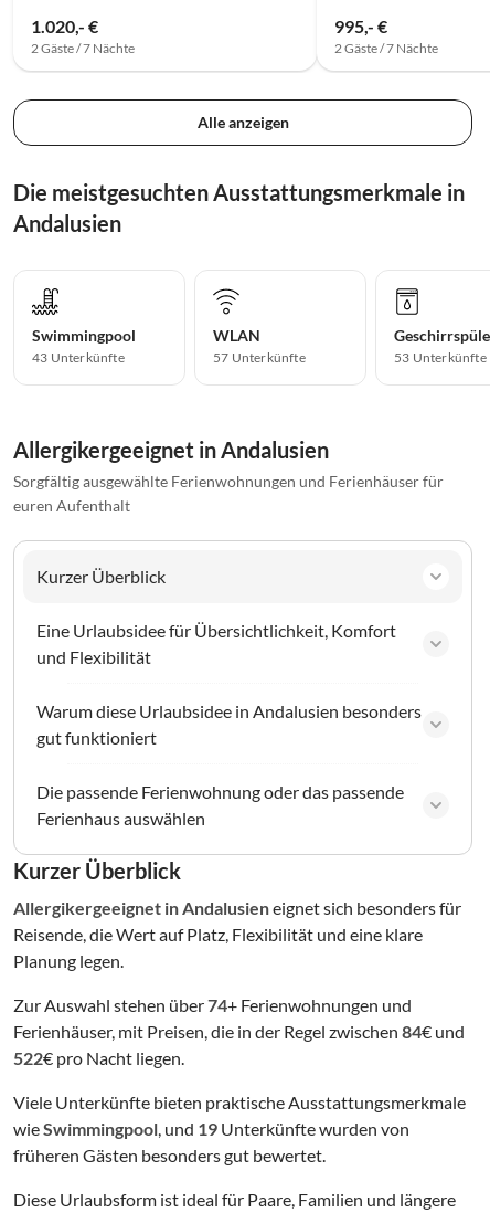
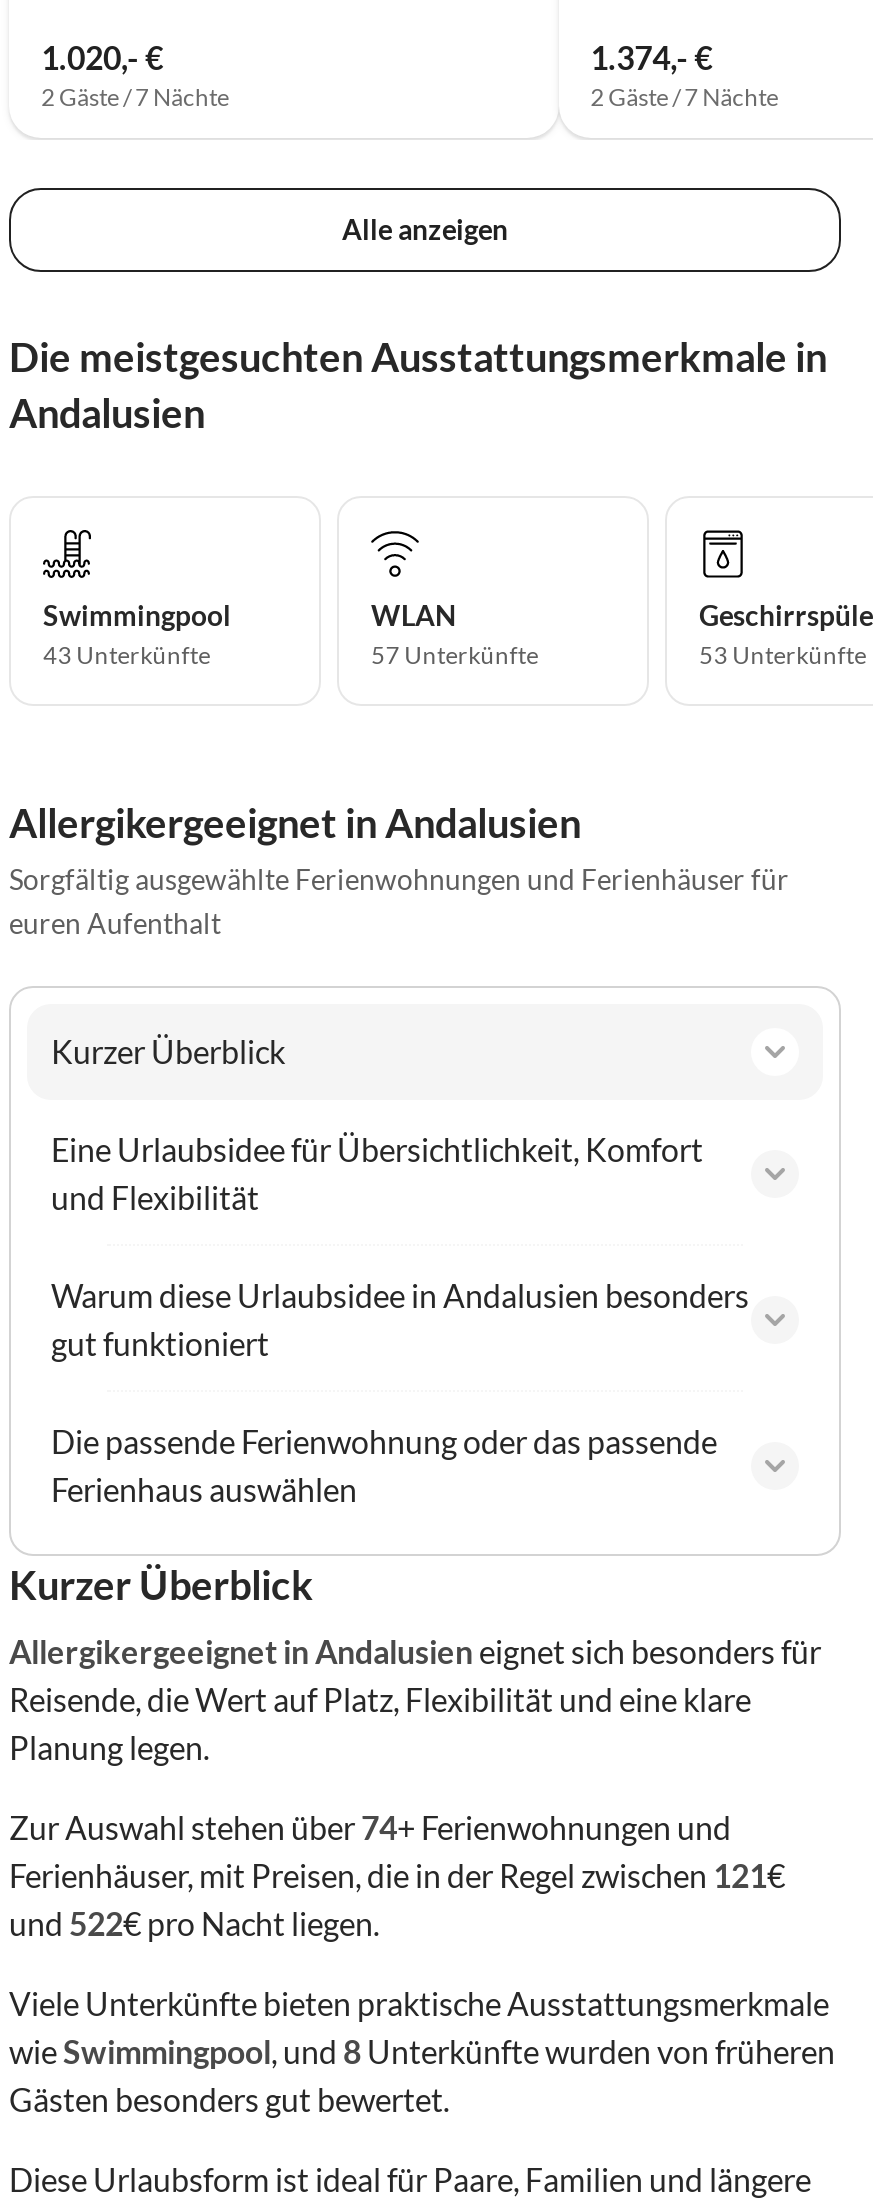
- 995,- €
+ 1.374,- €

- Ferienhäuser, mit Preisen, die in der Regel zwischen 84€ und
- 522€ pro Nacht liegen.
+ Ferienhäuser, mit Preisen, die in der Regel zwischen 121€
+ und 522€ pro Nacht liegen.

- wie Swimmingpool, und 19 Unterkünfte wurden von
- früheren Gästen besonders gut bewertet.
+ wie Swimmingpool, und 8 Unterkünfte wurden von früheren
+ Gästen besonders gut bewertet.
